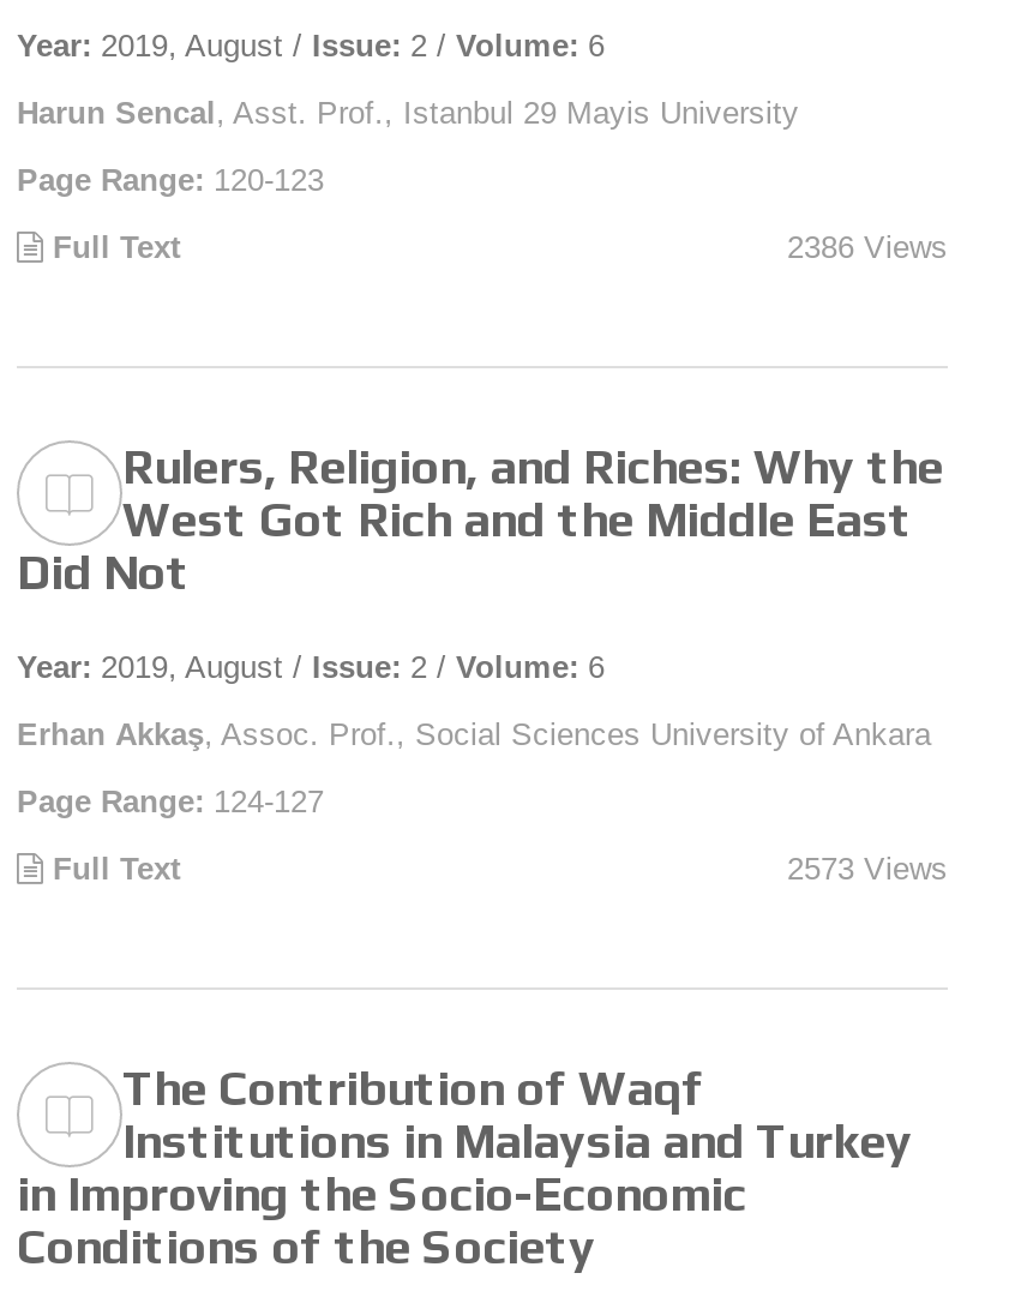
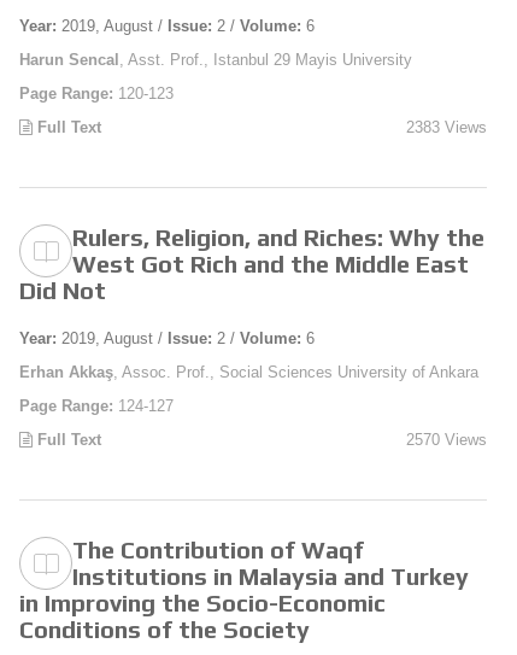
- 2386 Views
+ 2383 Views

- 2573 Views
+ 2570 Views
